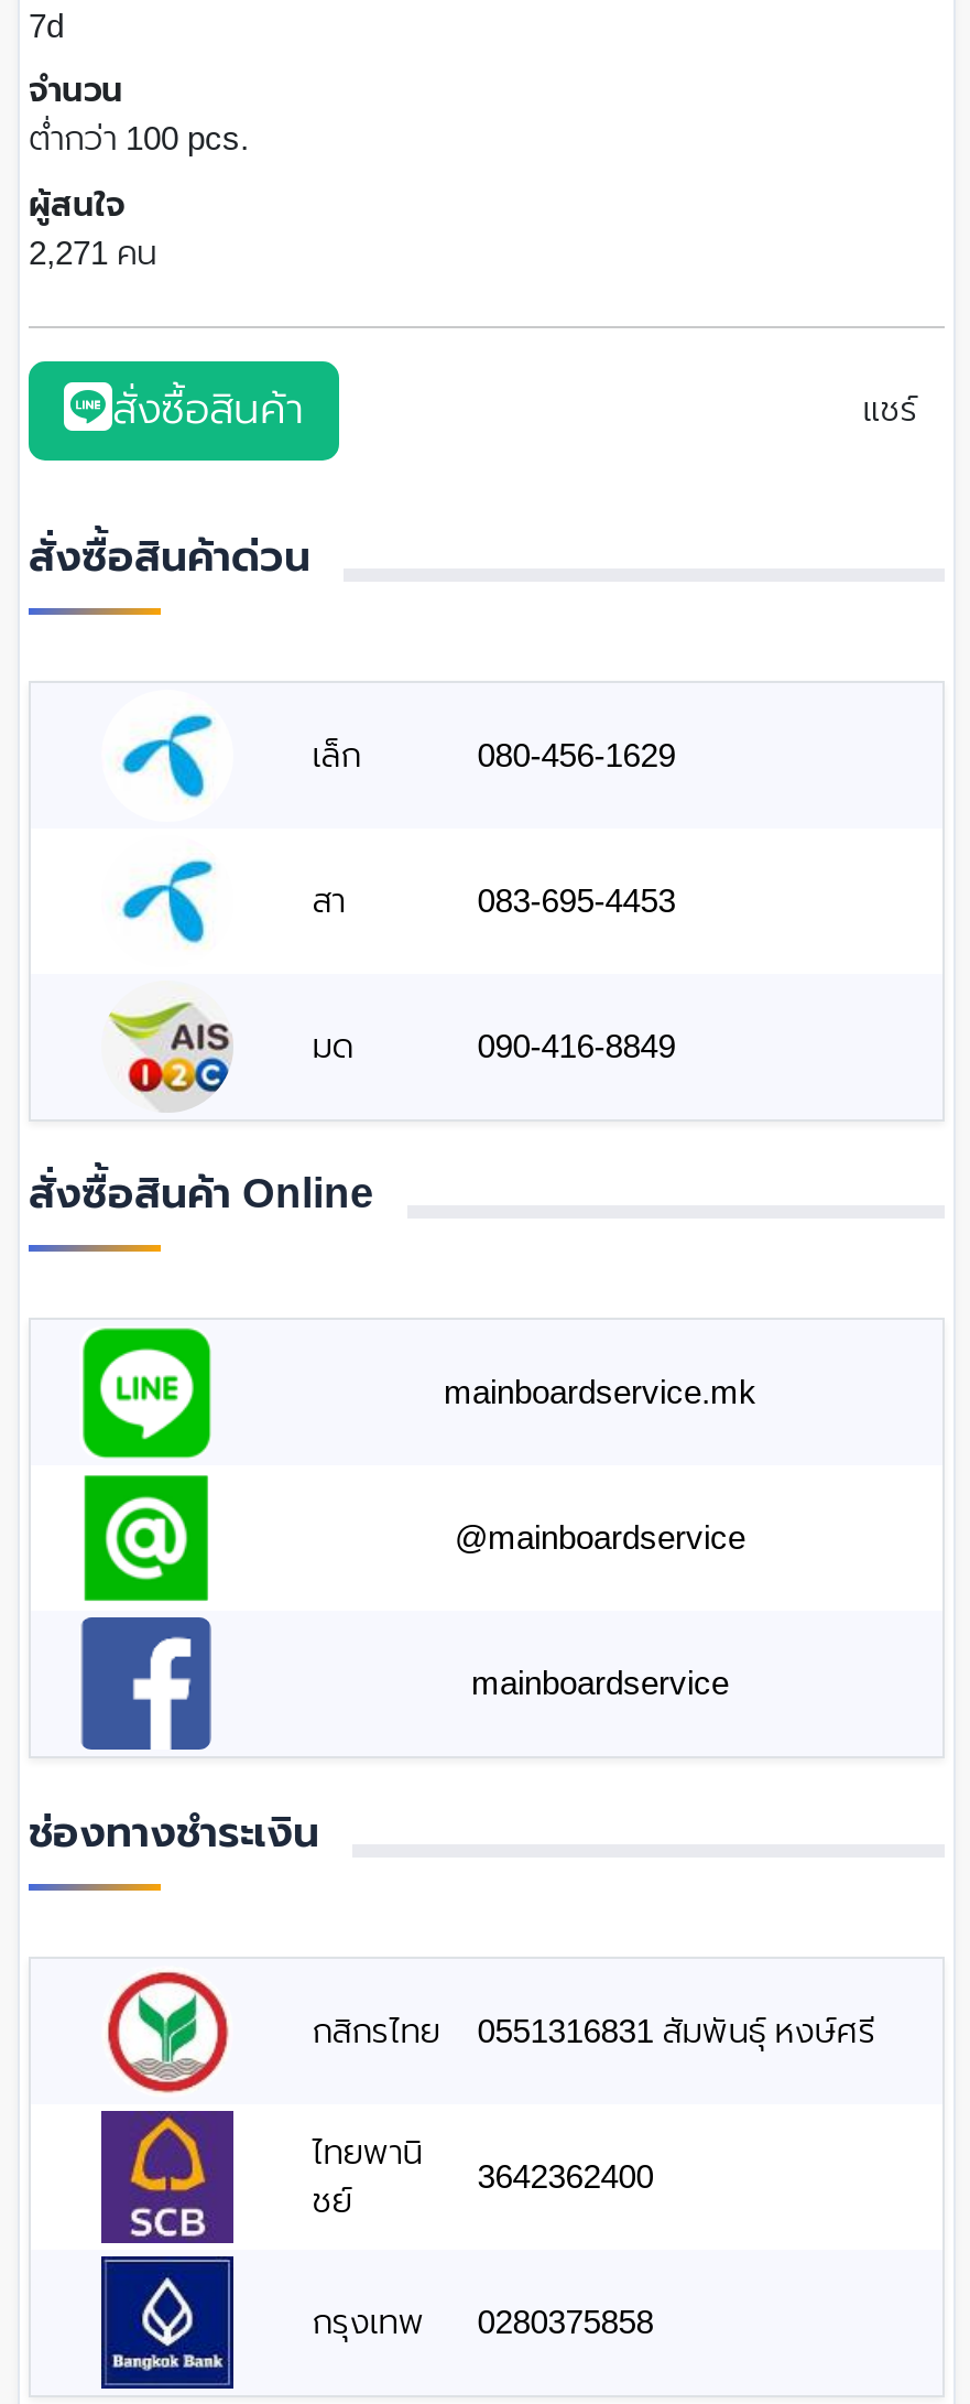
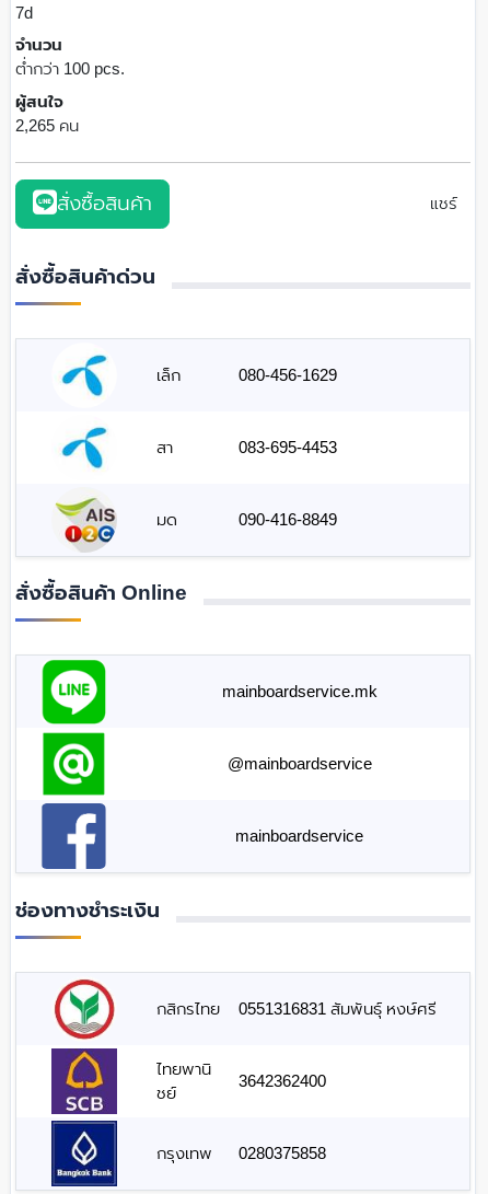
- 2,271 คน
+ 2,265 คน
